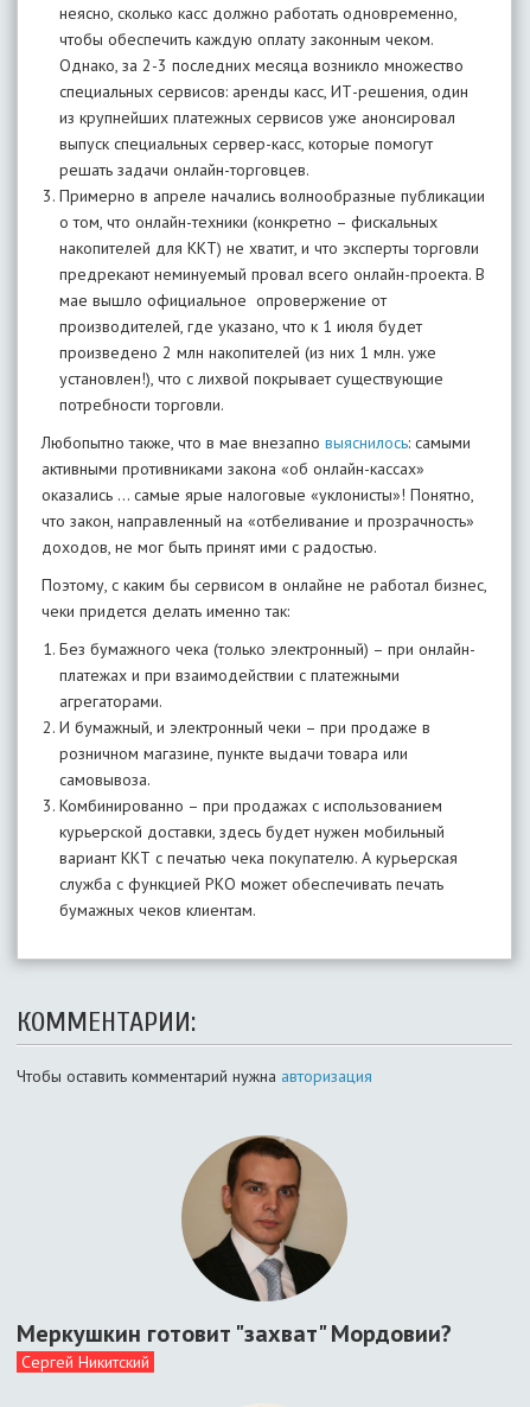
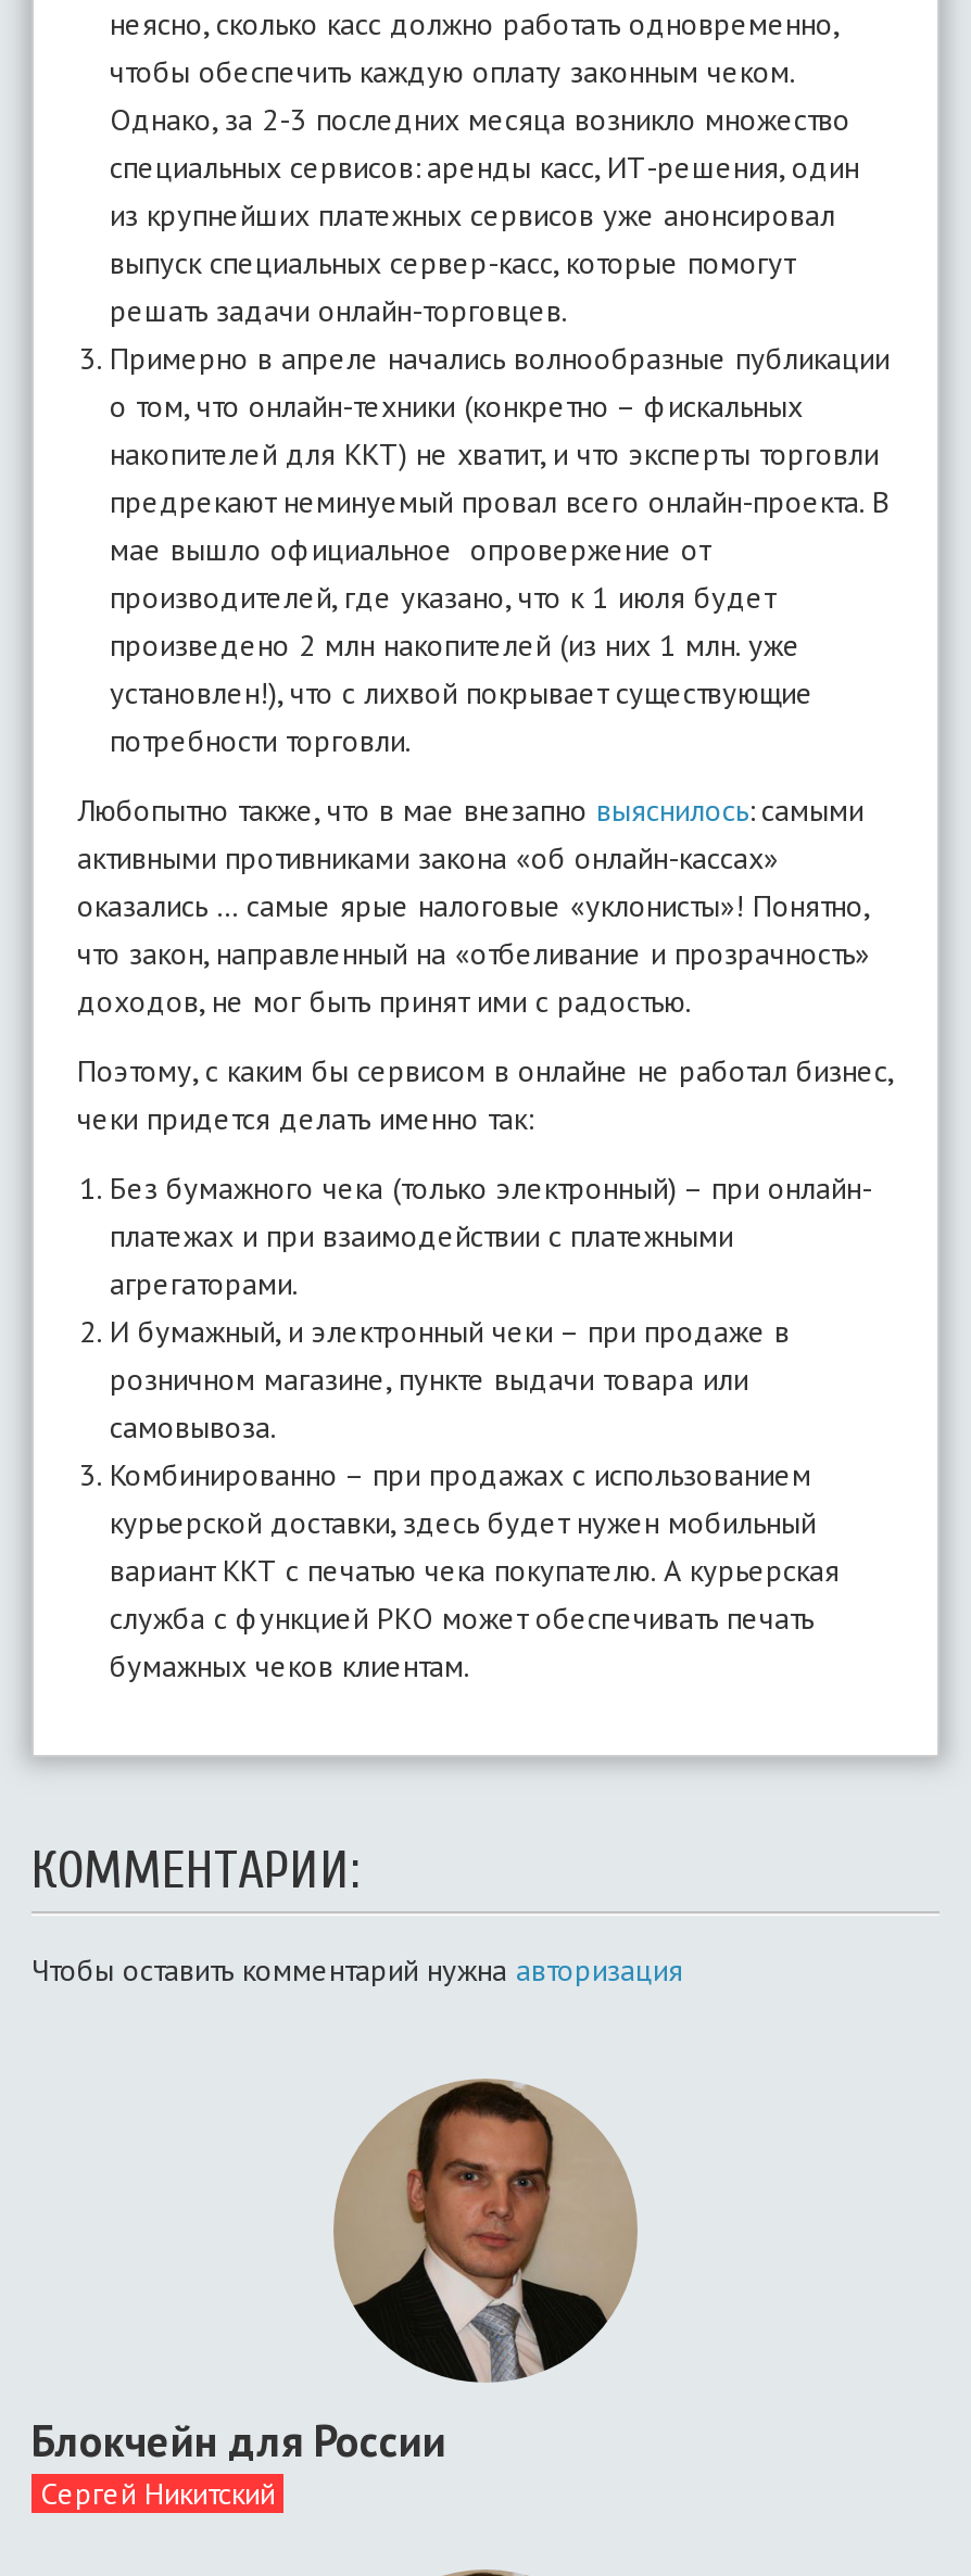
- Меркушкин готовит "захват" Мордовии?
+ Блокчейн для России
